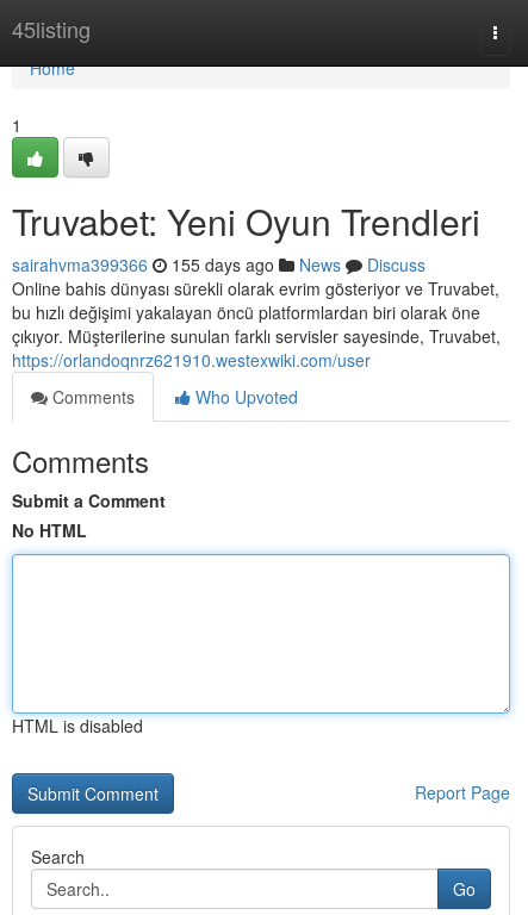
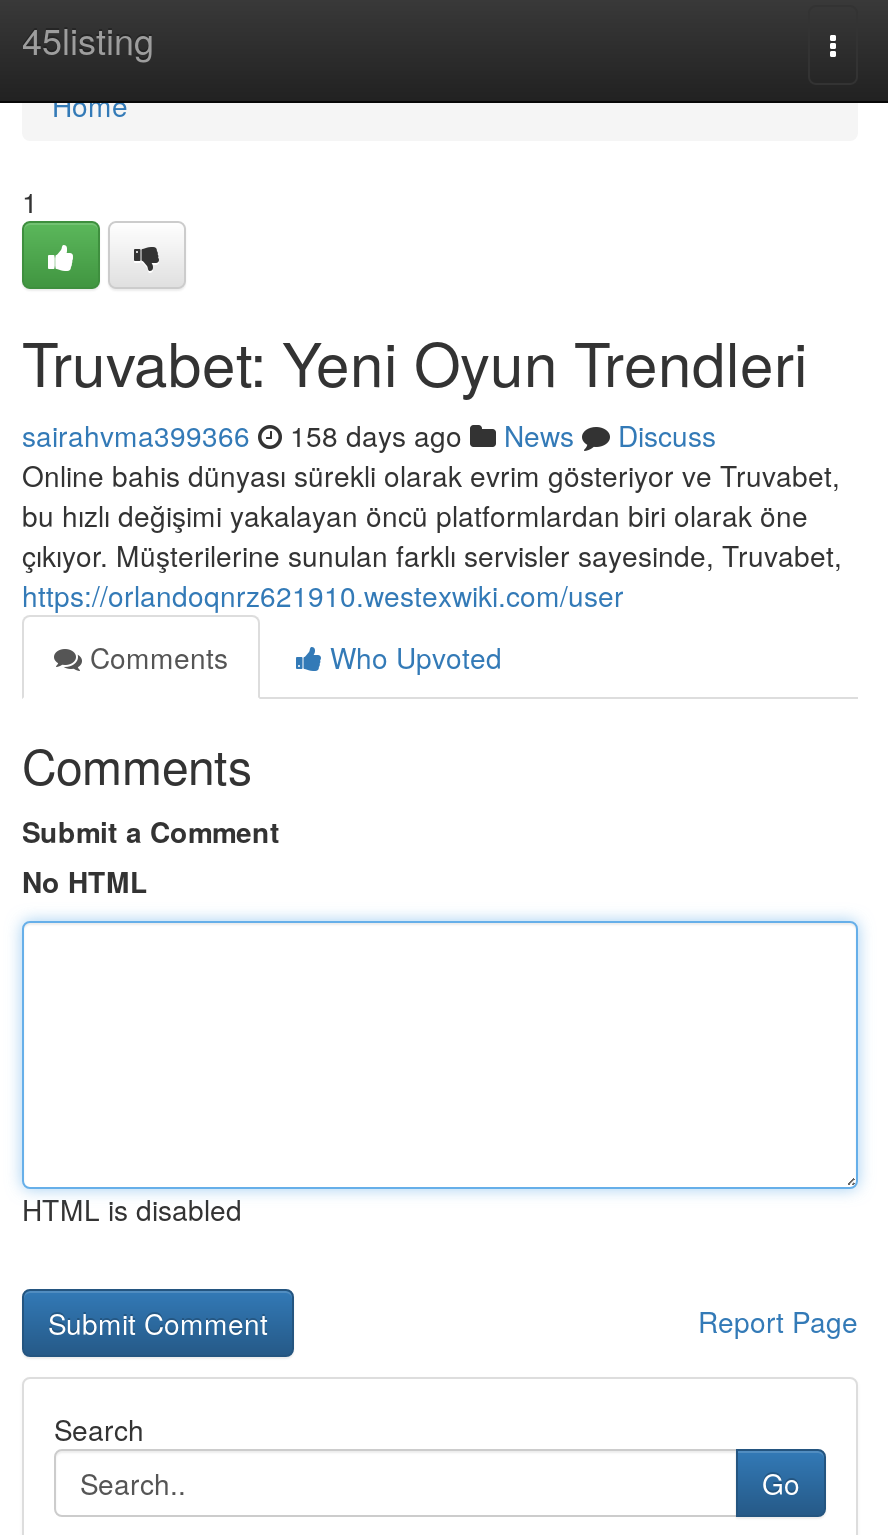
- sairahvma399366 155 days ago News Discuss
+ sairahvma399366 158 days ago News Discuss
